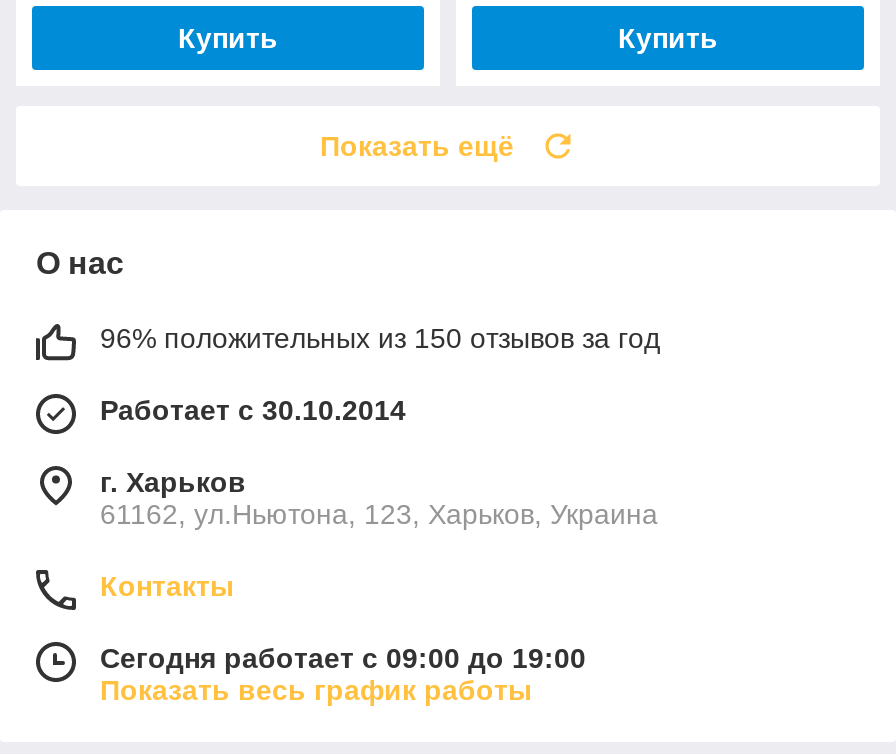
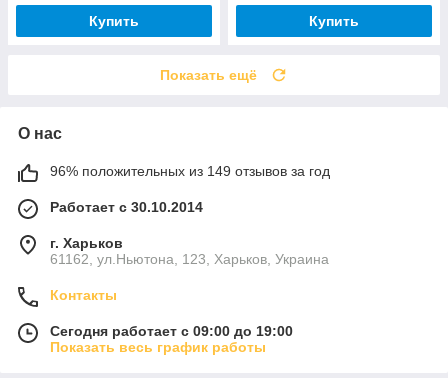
- 96% положительных из 150 отзывов за год
+ 96% положительных из 149 отзывов за год
